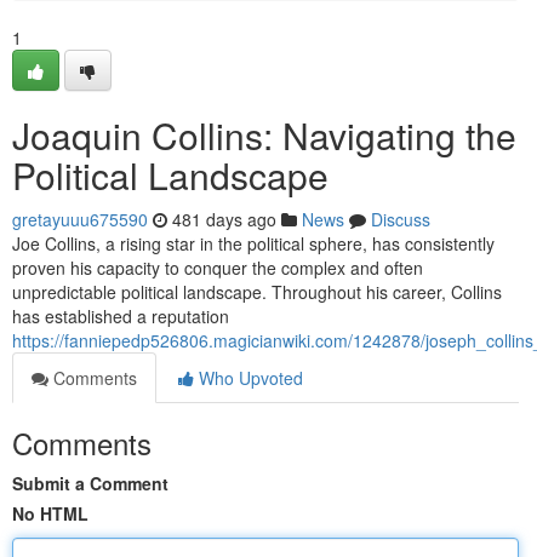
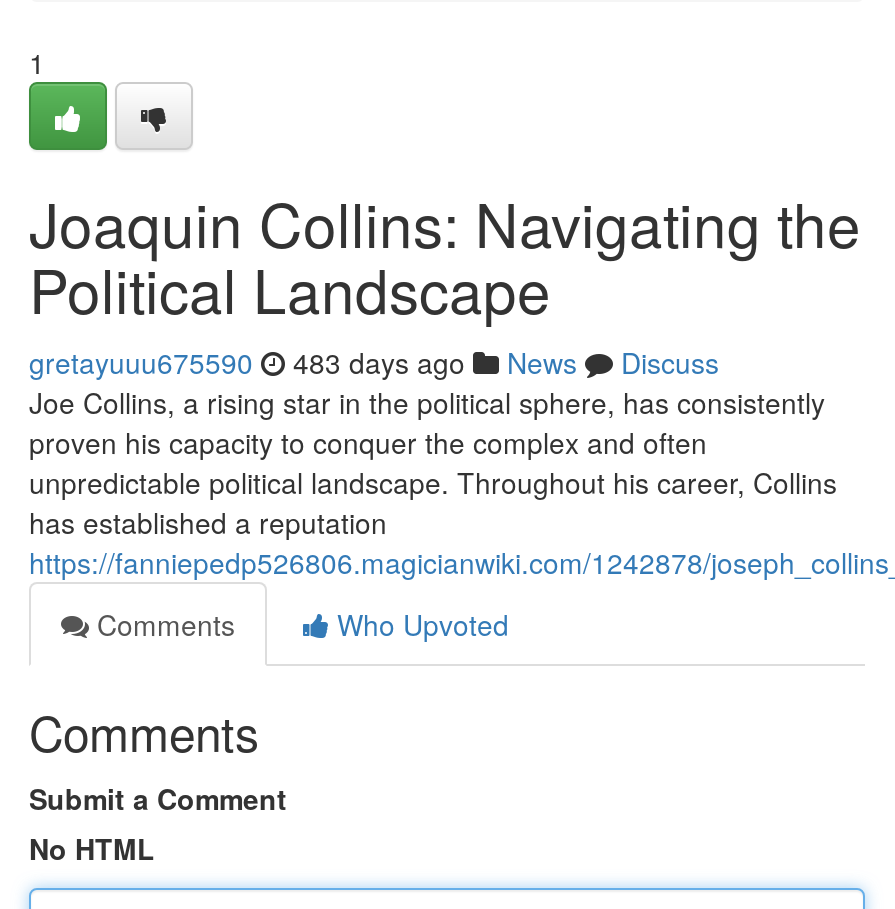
- gretayuuu675590 481 days ago News Discuss
+ gretayuuu675590 483 days ago News Discuss
